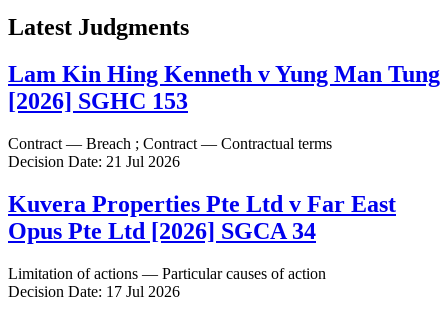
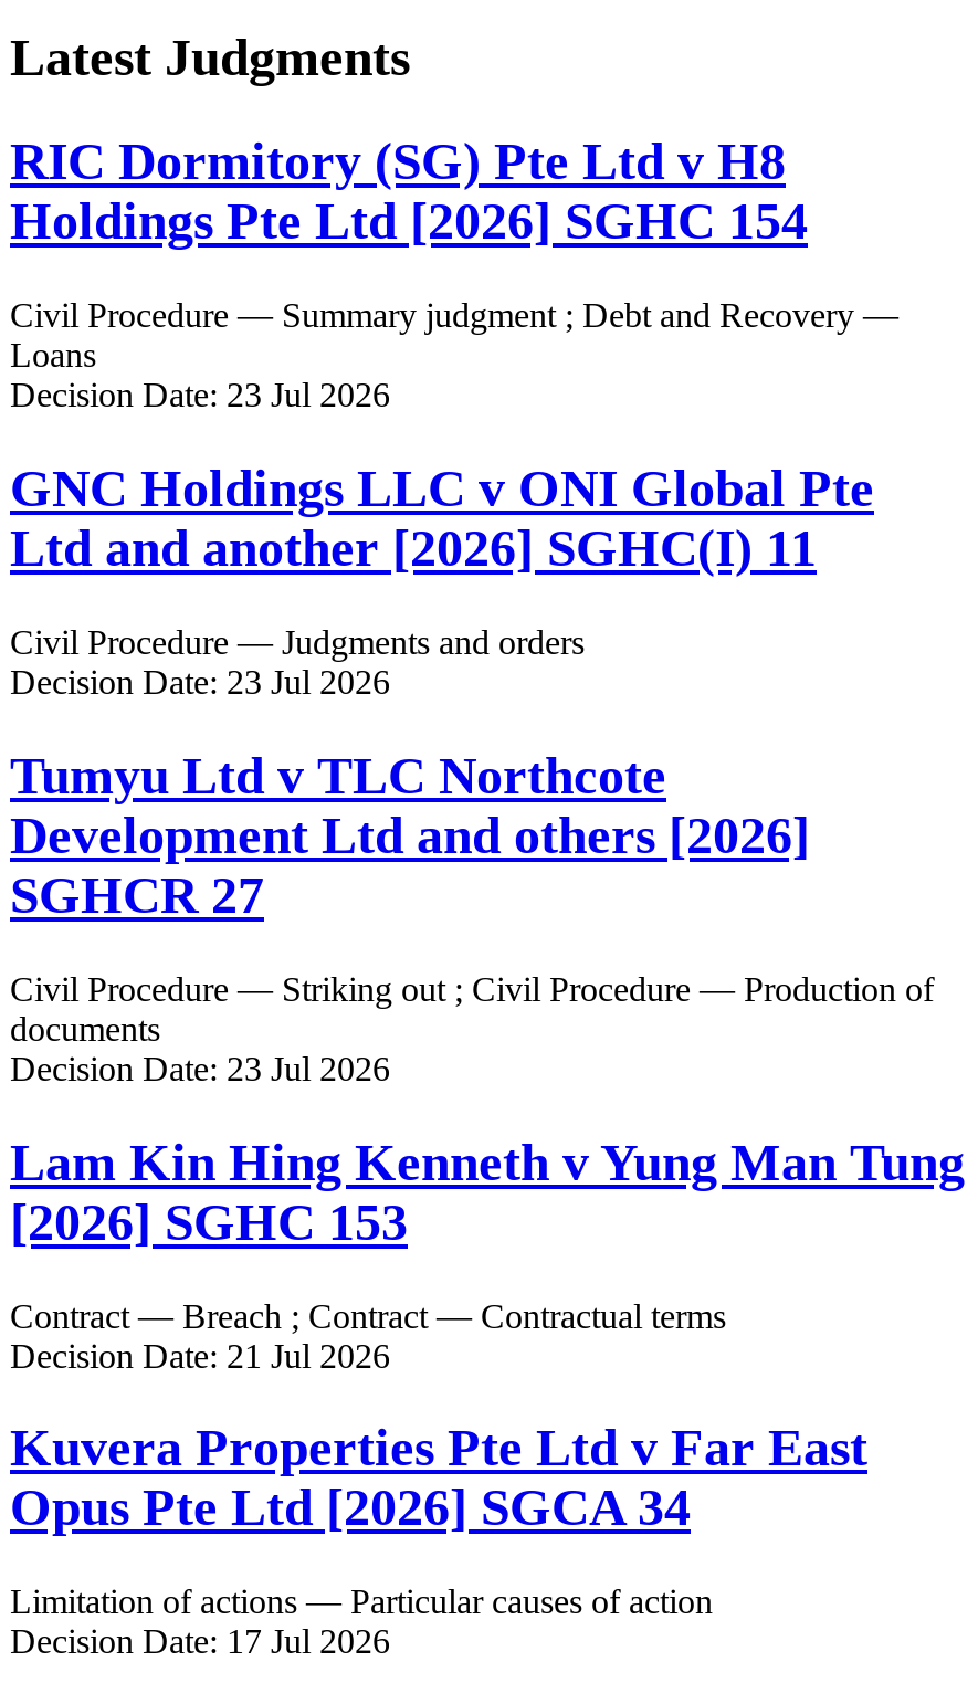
+ RIC Dormitory (SG) Pte Ltd v H8
+ Holdings Pte Ltd [2026] SGHC 154
+ Civil Procedure — Summary judgment ; Debt and Recovery —
+ Loans
+ Decision Date: 23 Jul 2026
+ GNC Holdings LLC v ONI Global Pte
+ Ltd and another [2026] SGHC(I) 11
+ Civil Procedure — Judgments and orders
+ Decision Date: 23 Jul 2026
+ Tumyu Ltd v TLC Northcote
+ Development Ltd and others [2026]
+ SGHCR 27
+ Civil Procedure — Striking out ; Civil Procedure — Production of
+ documents
+ Decision Date: 23 Jul 2026
